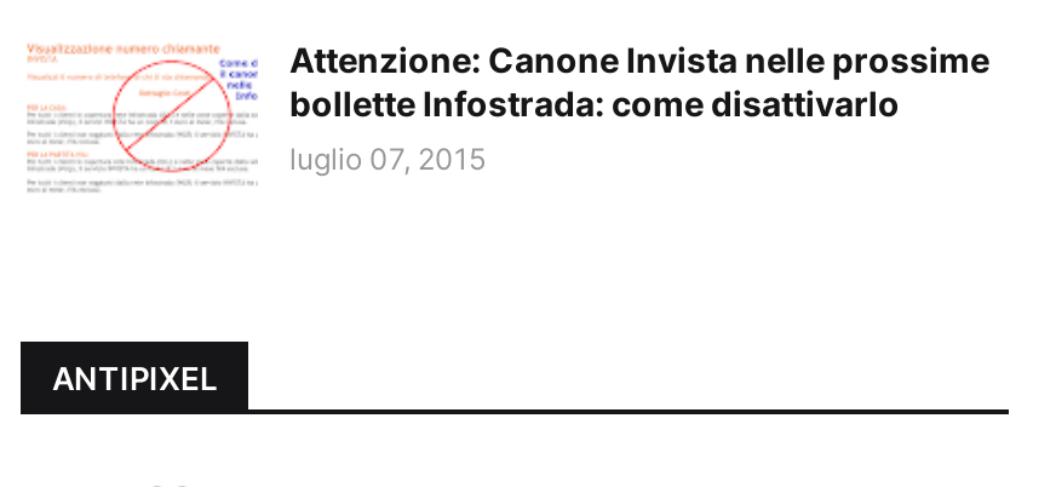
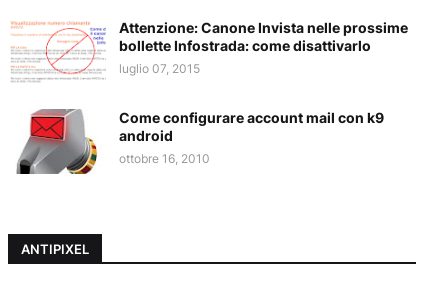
+ [image]
+ Come configurare account mail con k9
+ android
+ ottobre 16, 2010
